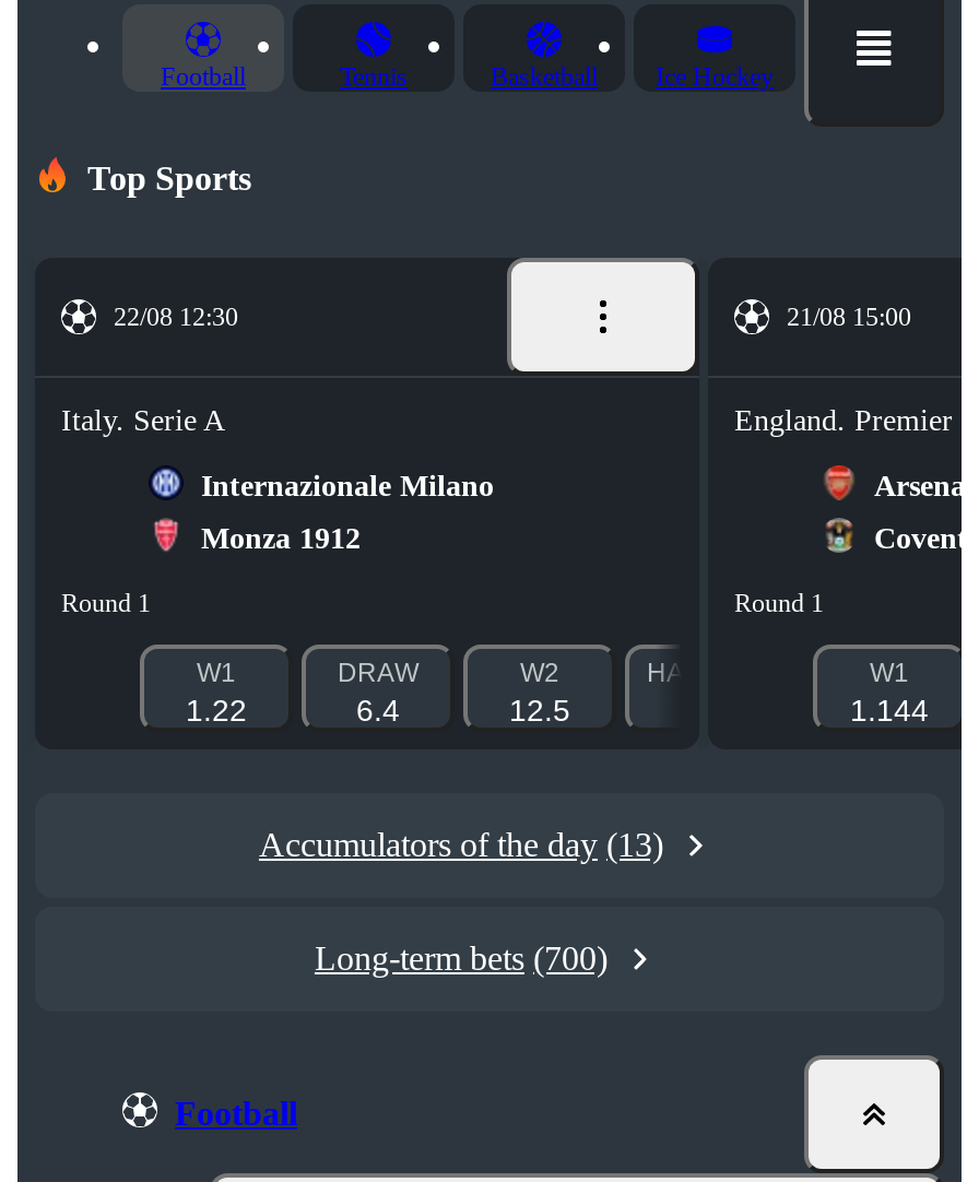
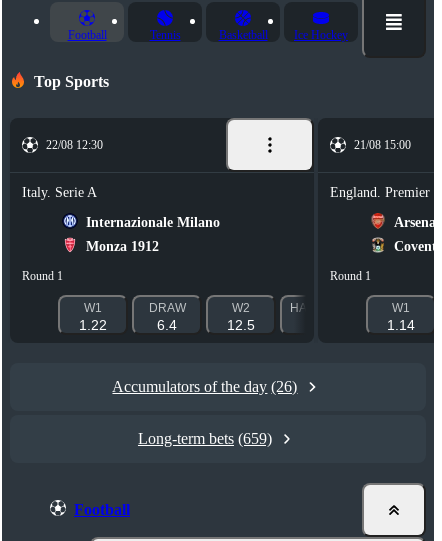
- 1.144
+ 1.14

- Accumulators of the day (13)
+ Accumulators of the day (26)

- Long-term bets (700)
+ Long-term bets (659)
